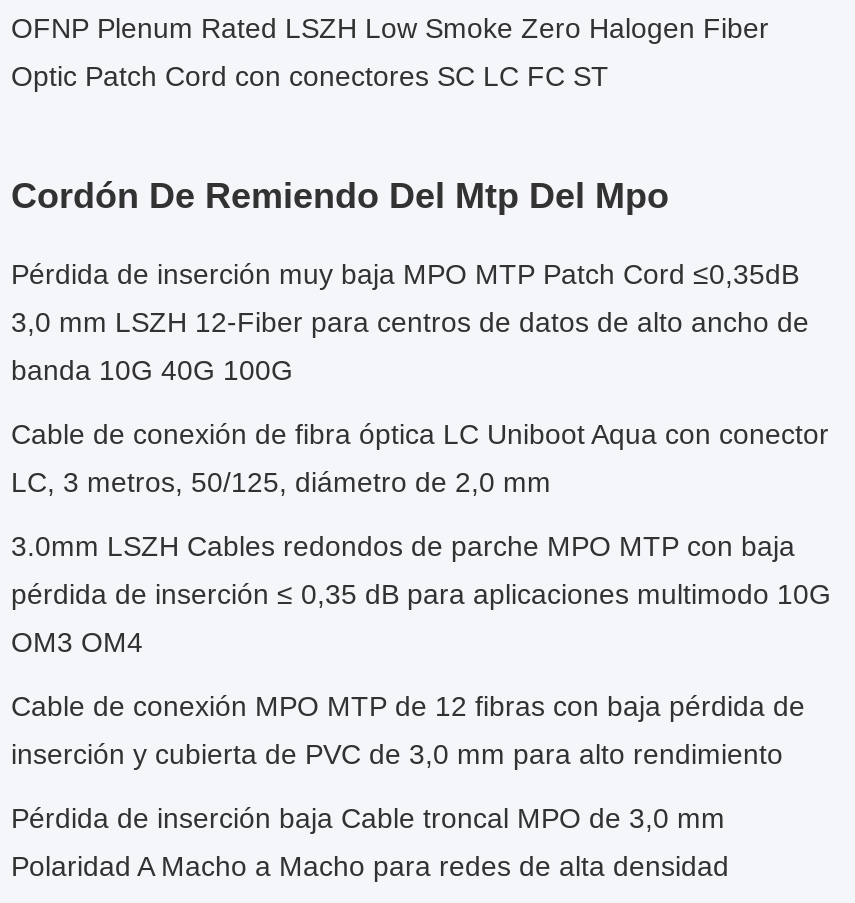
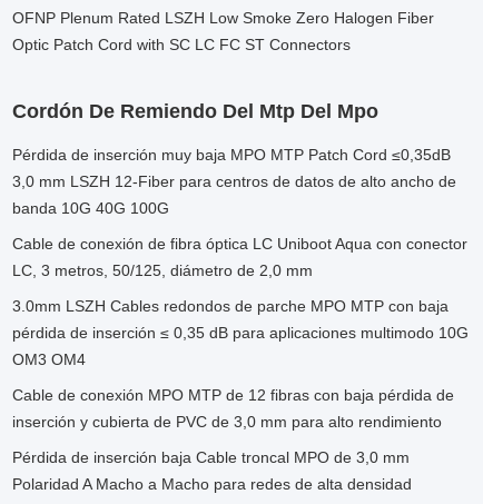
- Optic Patch Cord con conectores SC LC FC ST
+ Optic Patch Cord with SC LC FC ST Connectors
